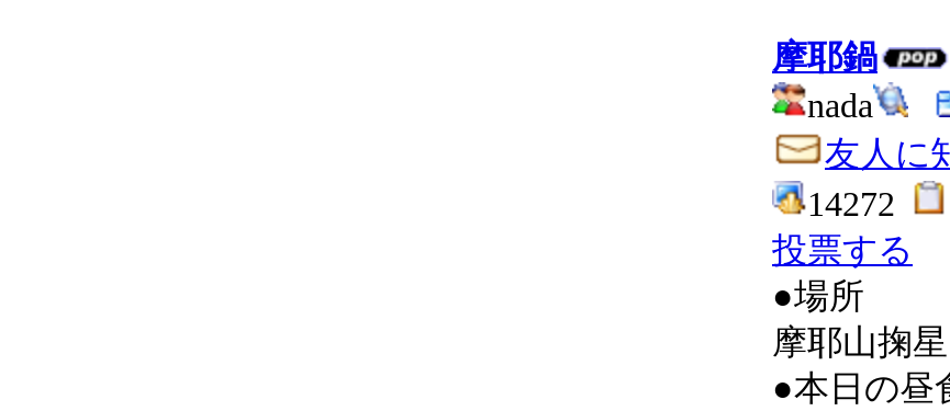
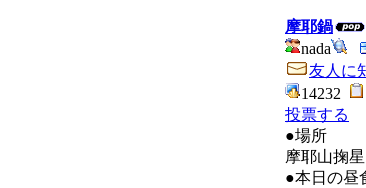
- 14272
+ 14232
